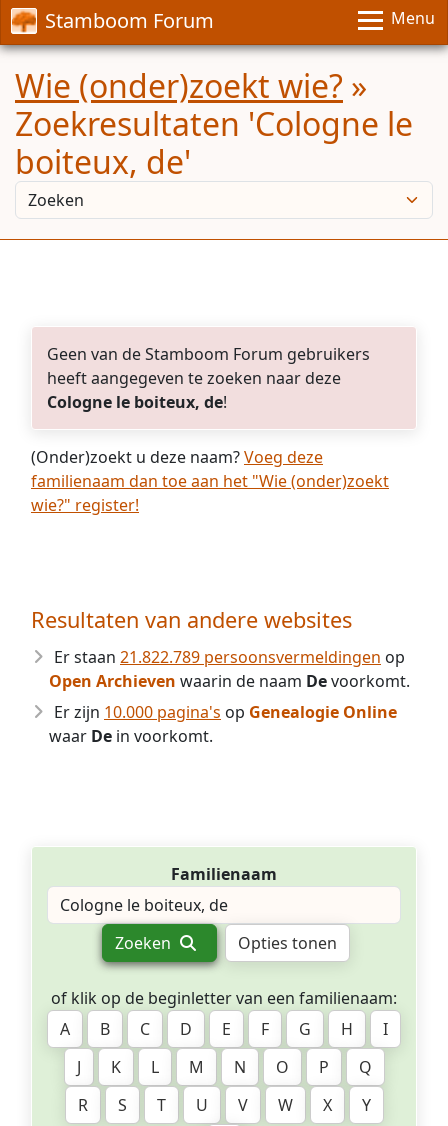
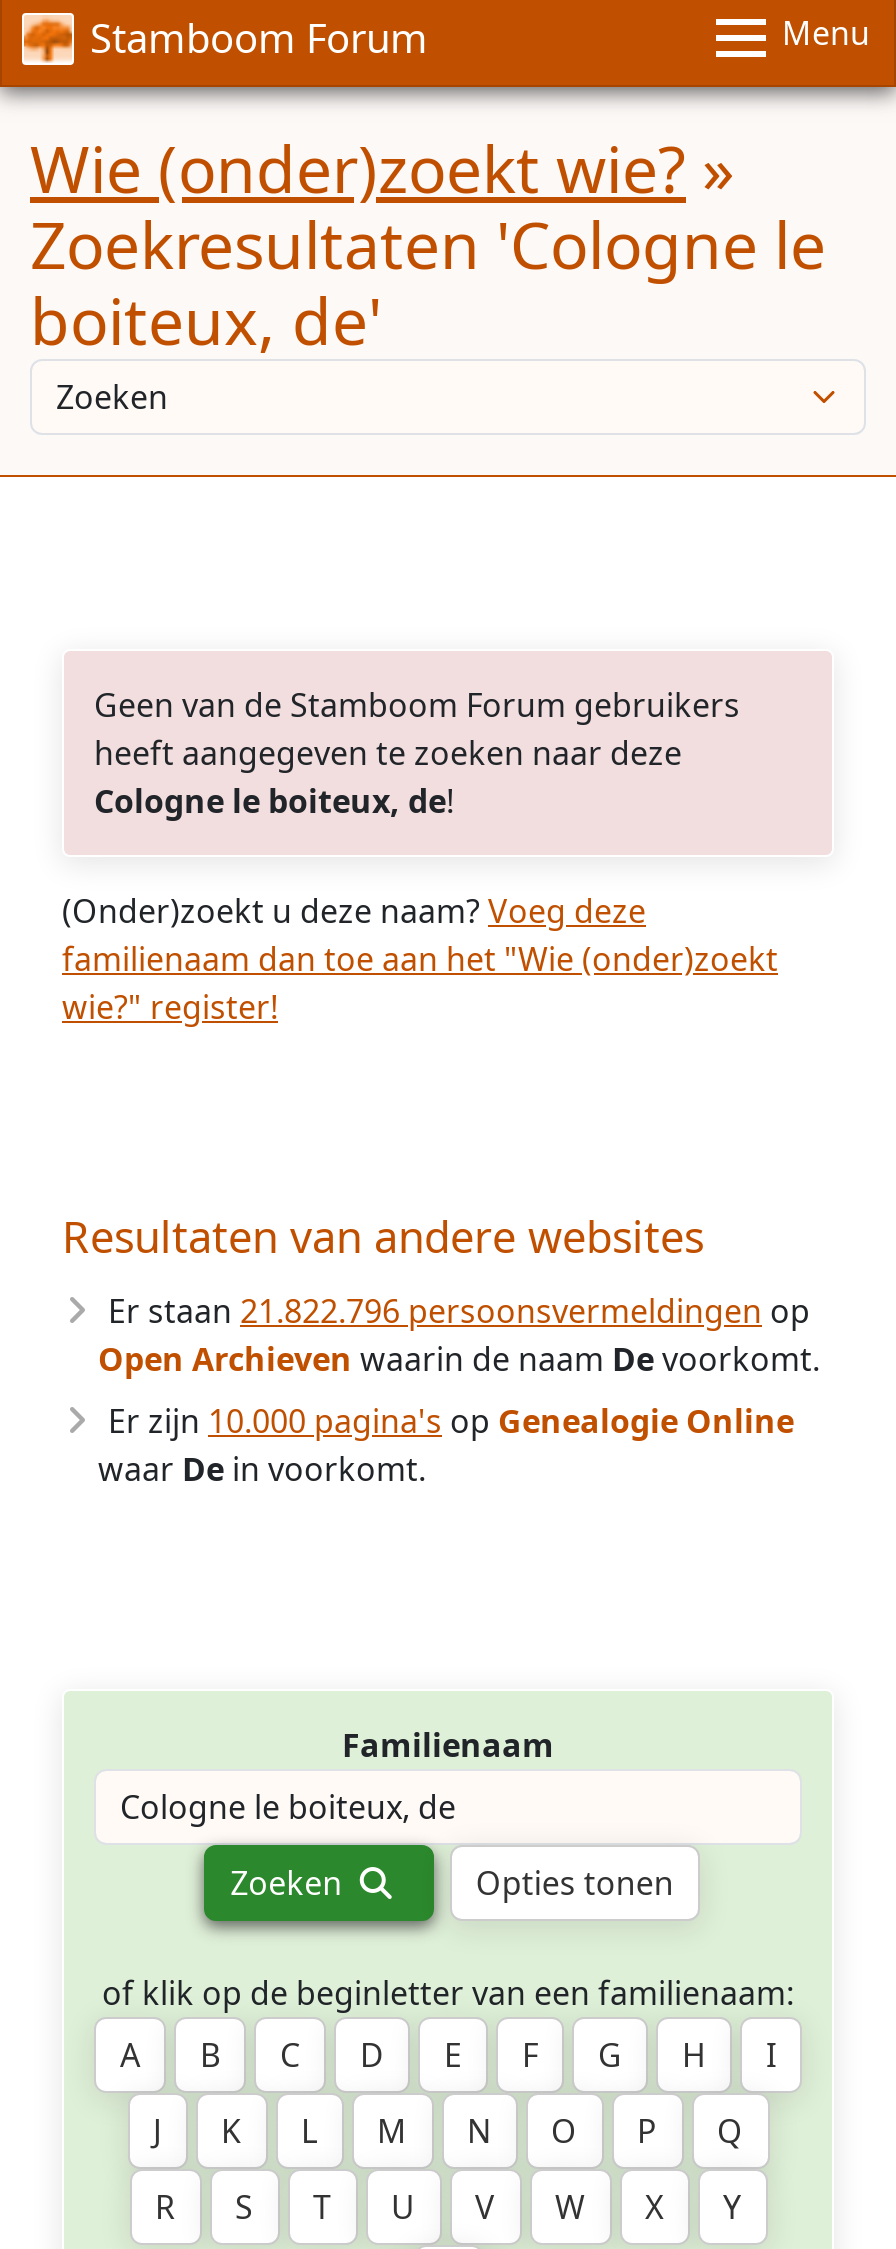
- Er staan 21.822.789 persoonsvermeldingen op
+ Er staan 21.822.796 persoonsvermeldingen op
